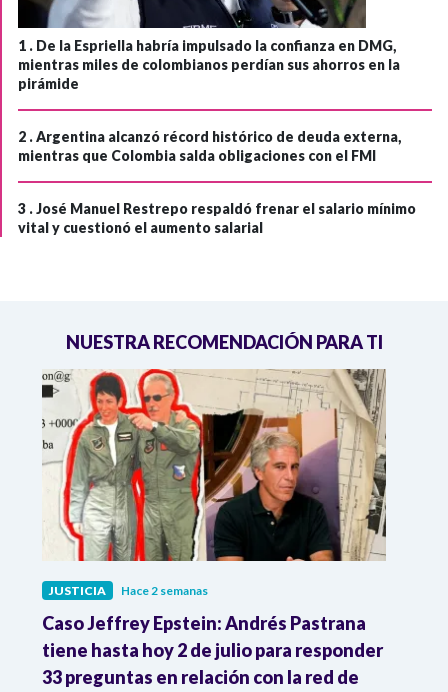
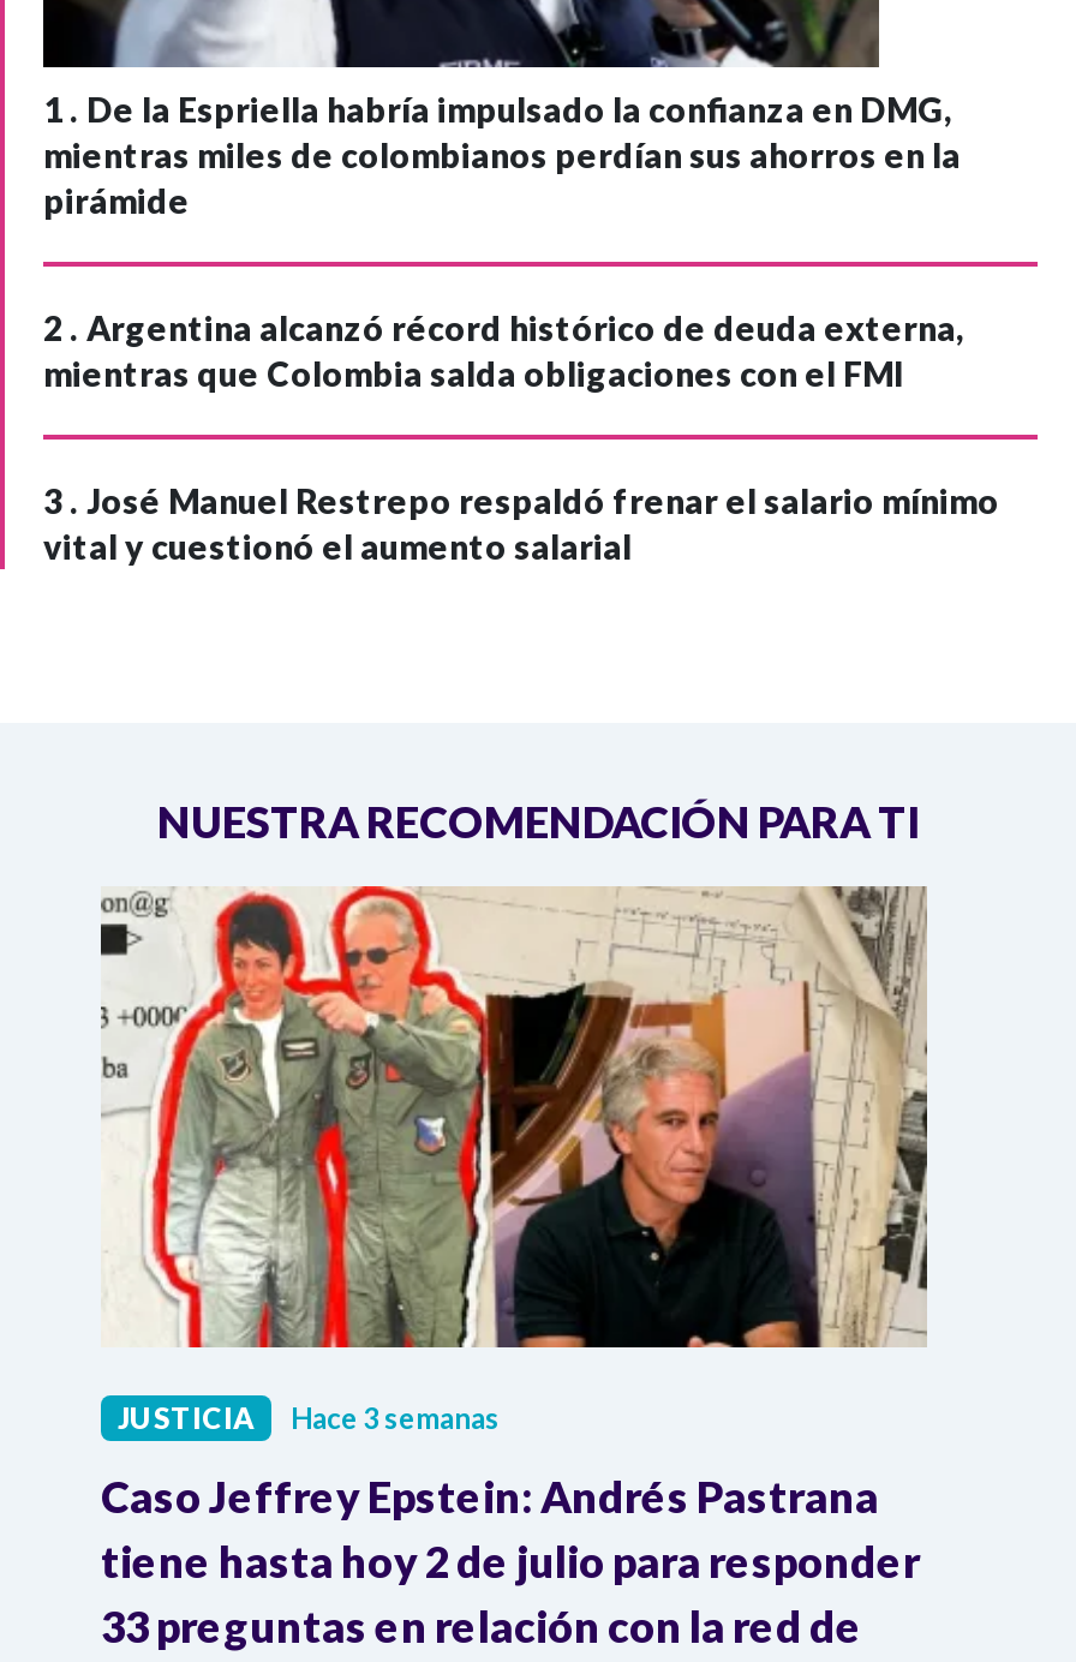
- JUSTICIA Hace 2 semanas
+ JUSTICIA Hace 3 semanas
